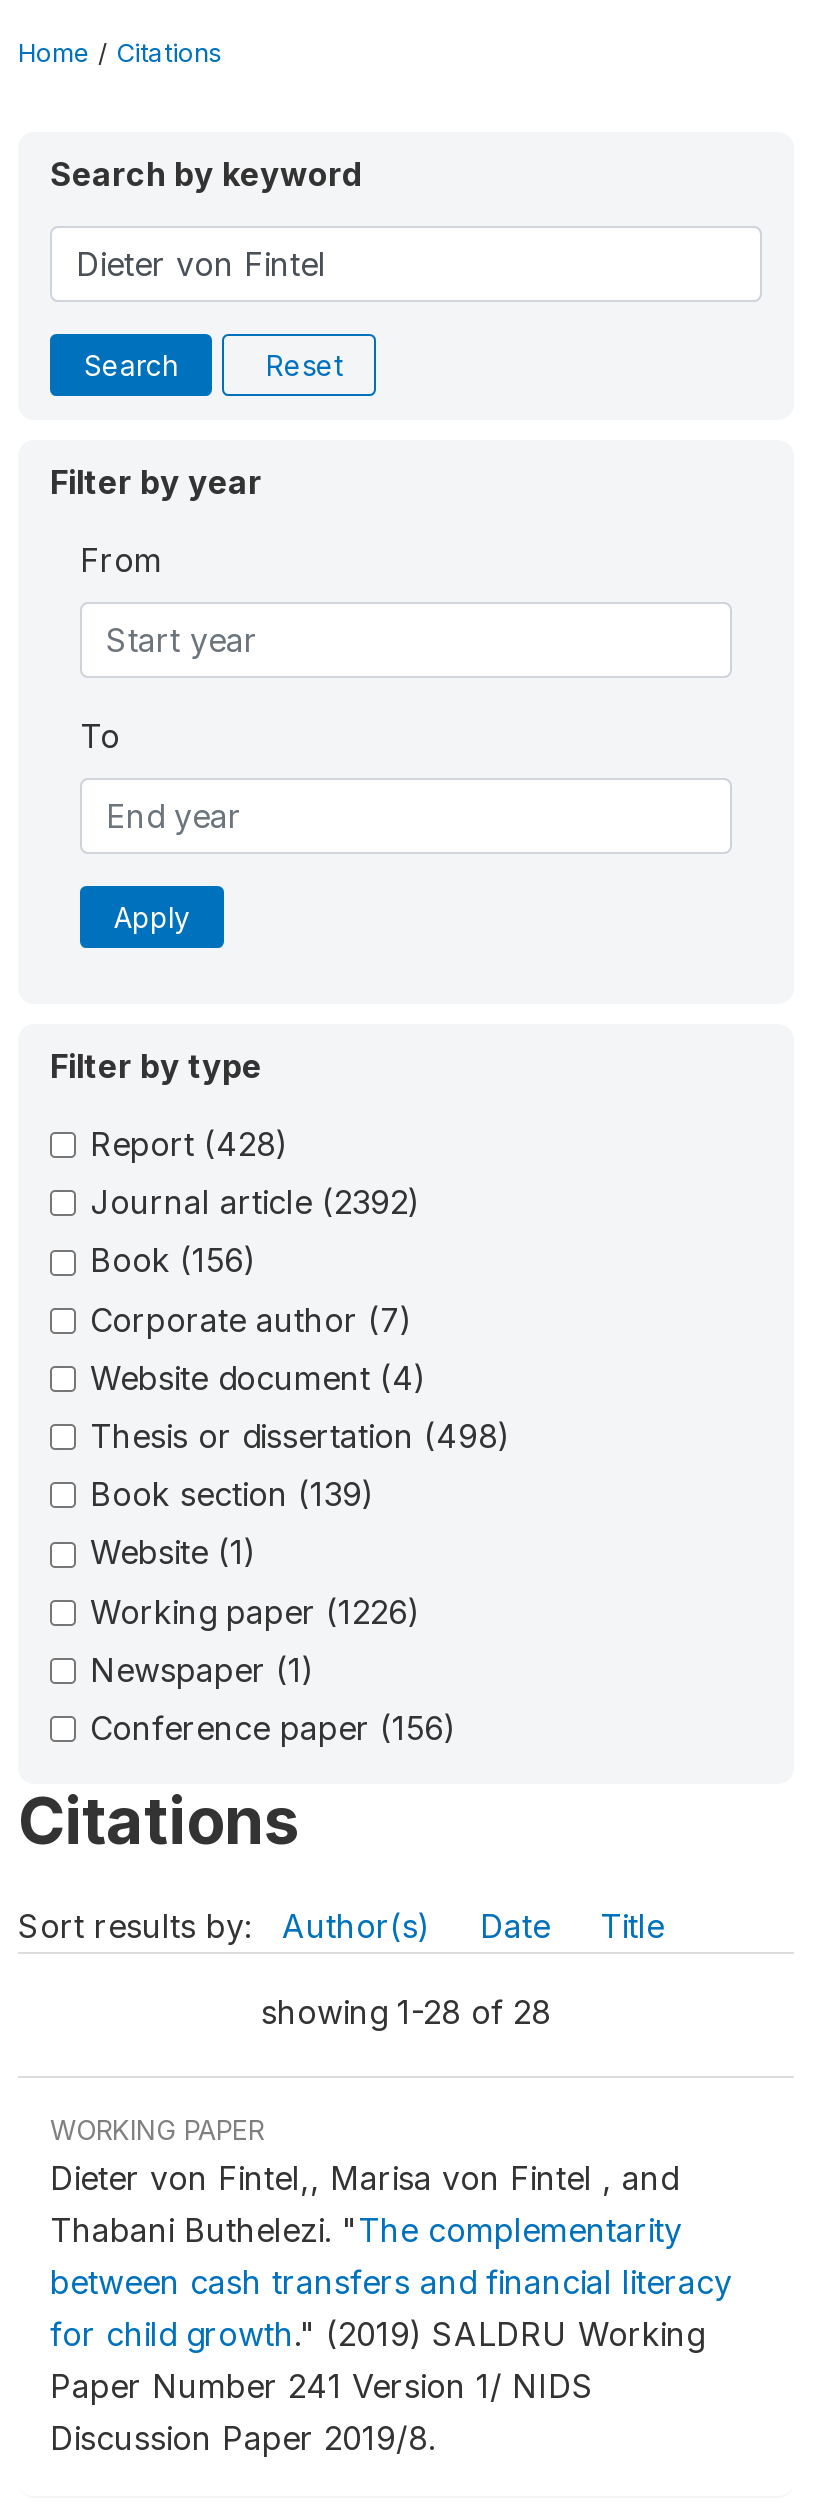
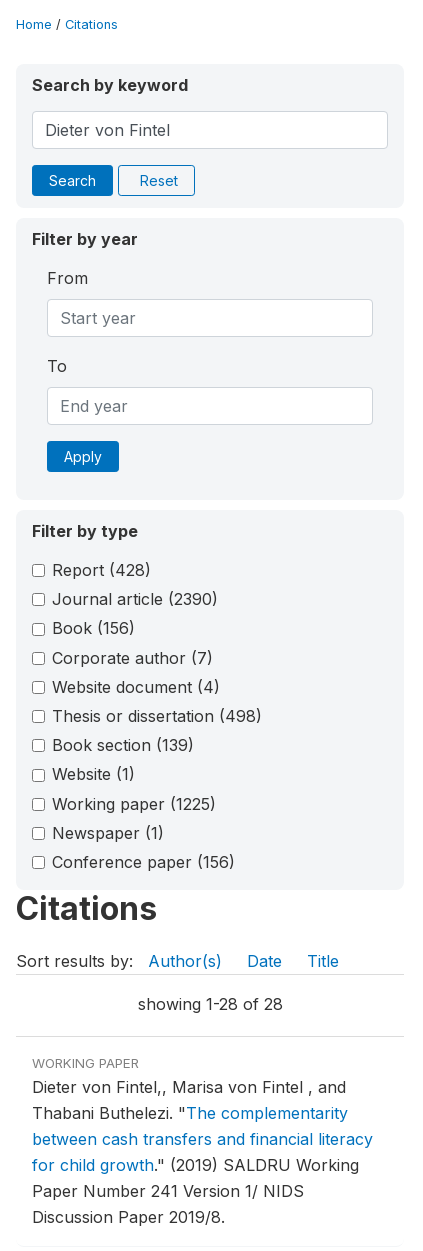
- Journal article (2392)
+ Journal article (2390)

- Working paper (1226)
+ Working paper (1225)
